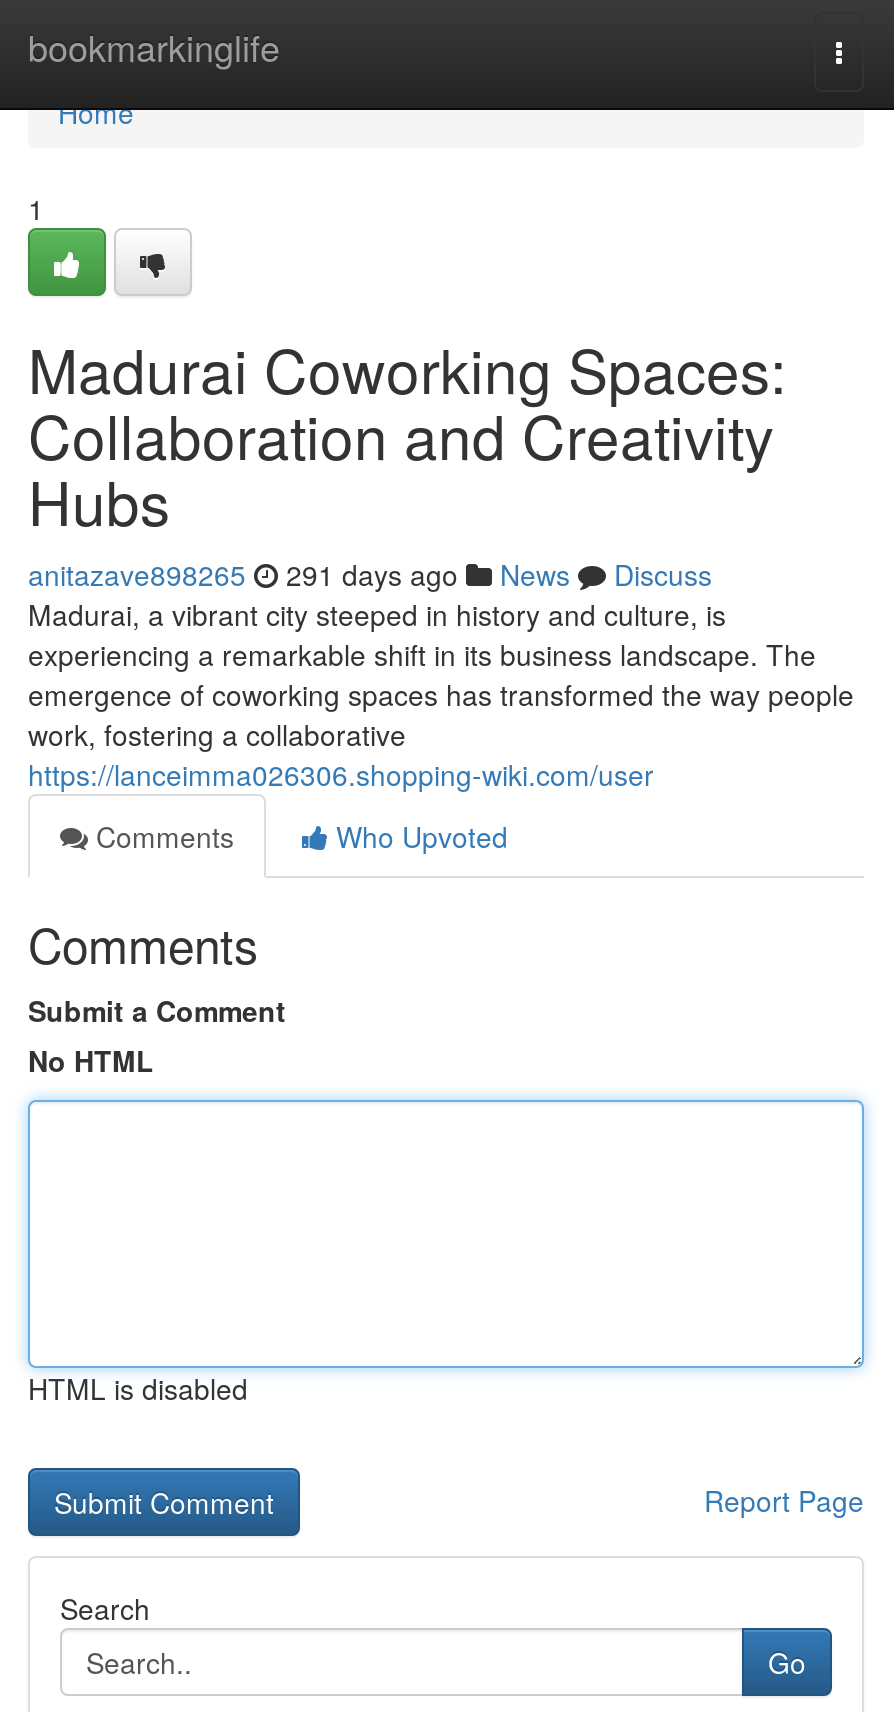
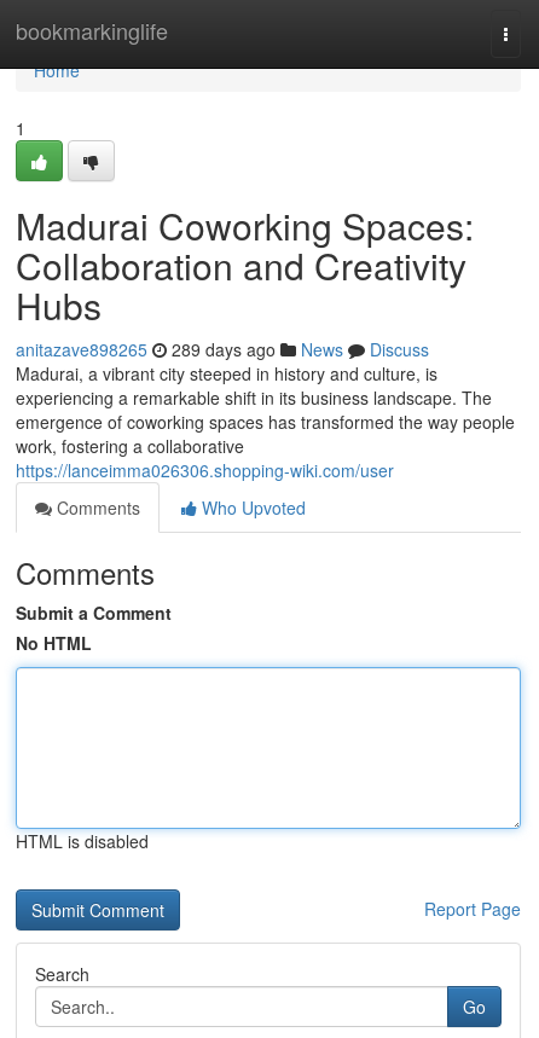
- anitazave898265 291 days ago News Discuss
+ anitazave898265 289 days ago News Discuss
